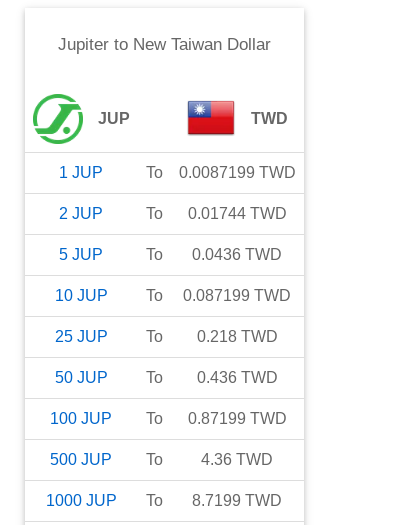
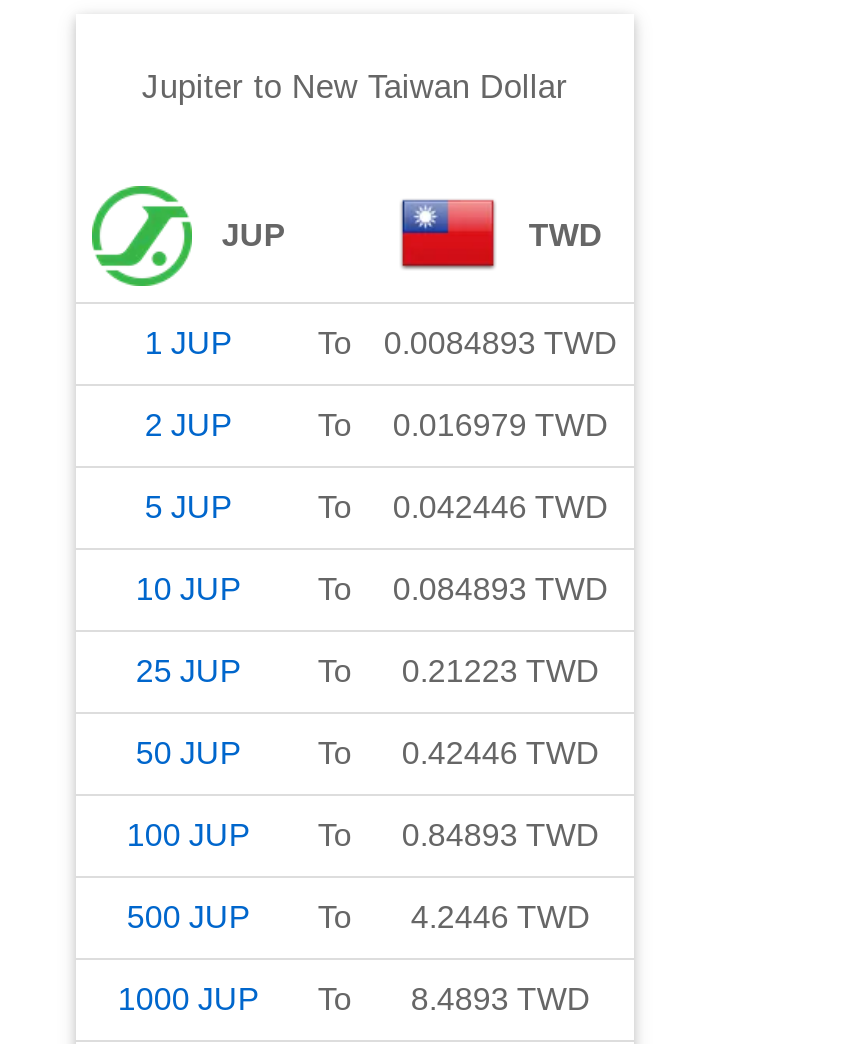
- To 0.0087199 TWD
+ To 0.0084893 TWD

- To 0.01744 TWD
+ To 0.016979 TWD

- To 0.0436 TWD
+ To 0.042446 TWD

- To 0.087199 TWD
+ To 0.084893 TWD

- To 0.218 TWD
+ To 0.21223 TWD

- To 0.436 TWD
+ To 0.42446 TWD

- 100 JUP To 0.87199 TWD
+ 100 JUP To 0.84893 TWD

- 4.36 TWD
+ 4.2446 TWD

- 1000 JUP To 8.7199 TWD
+ 1000 JUP To 8.4893 TWD
